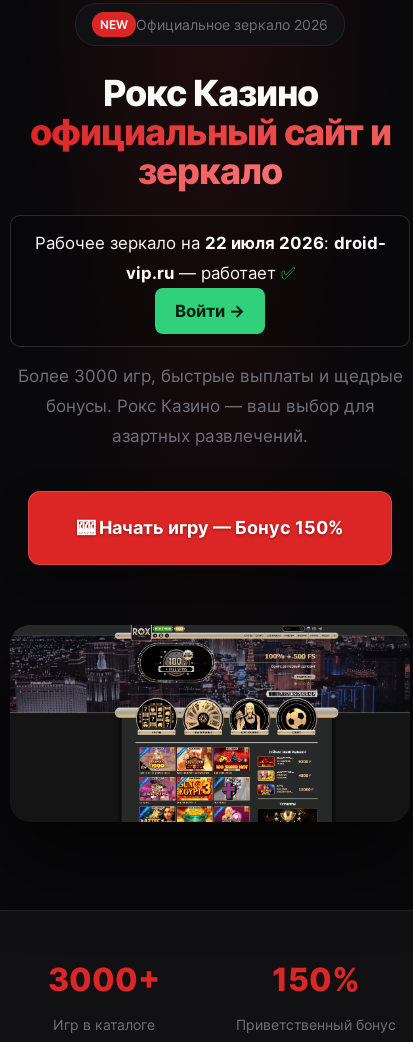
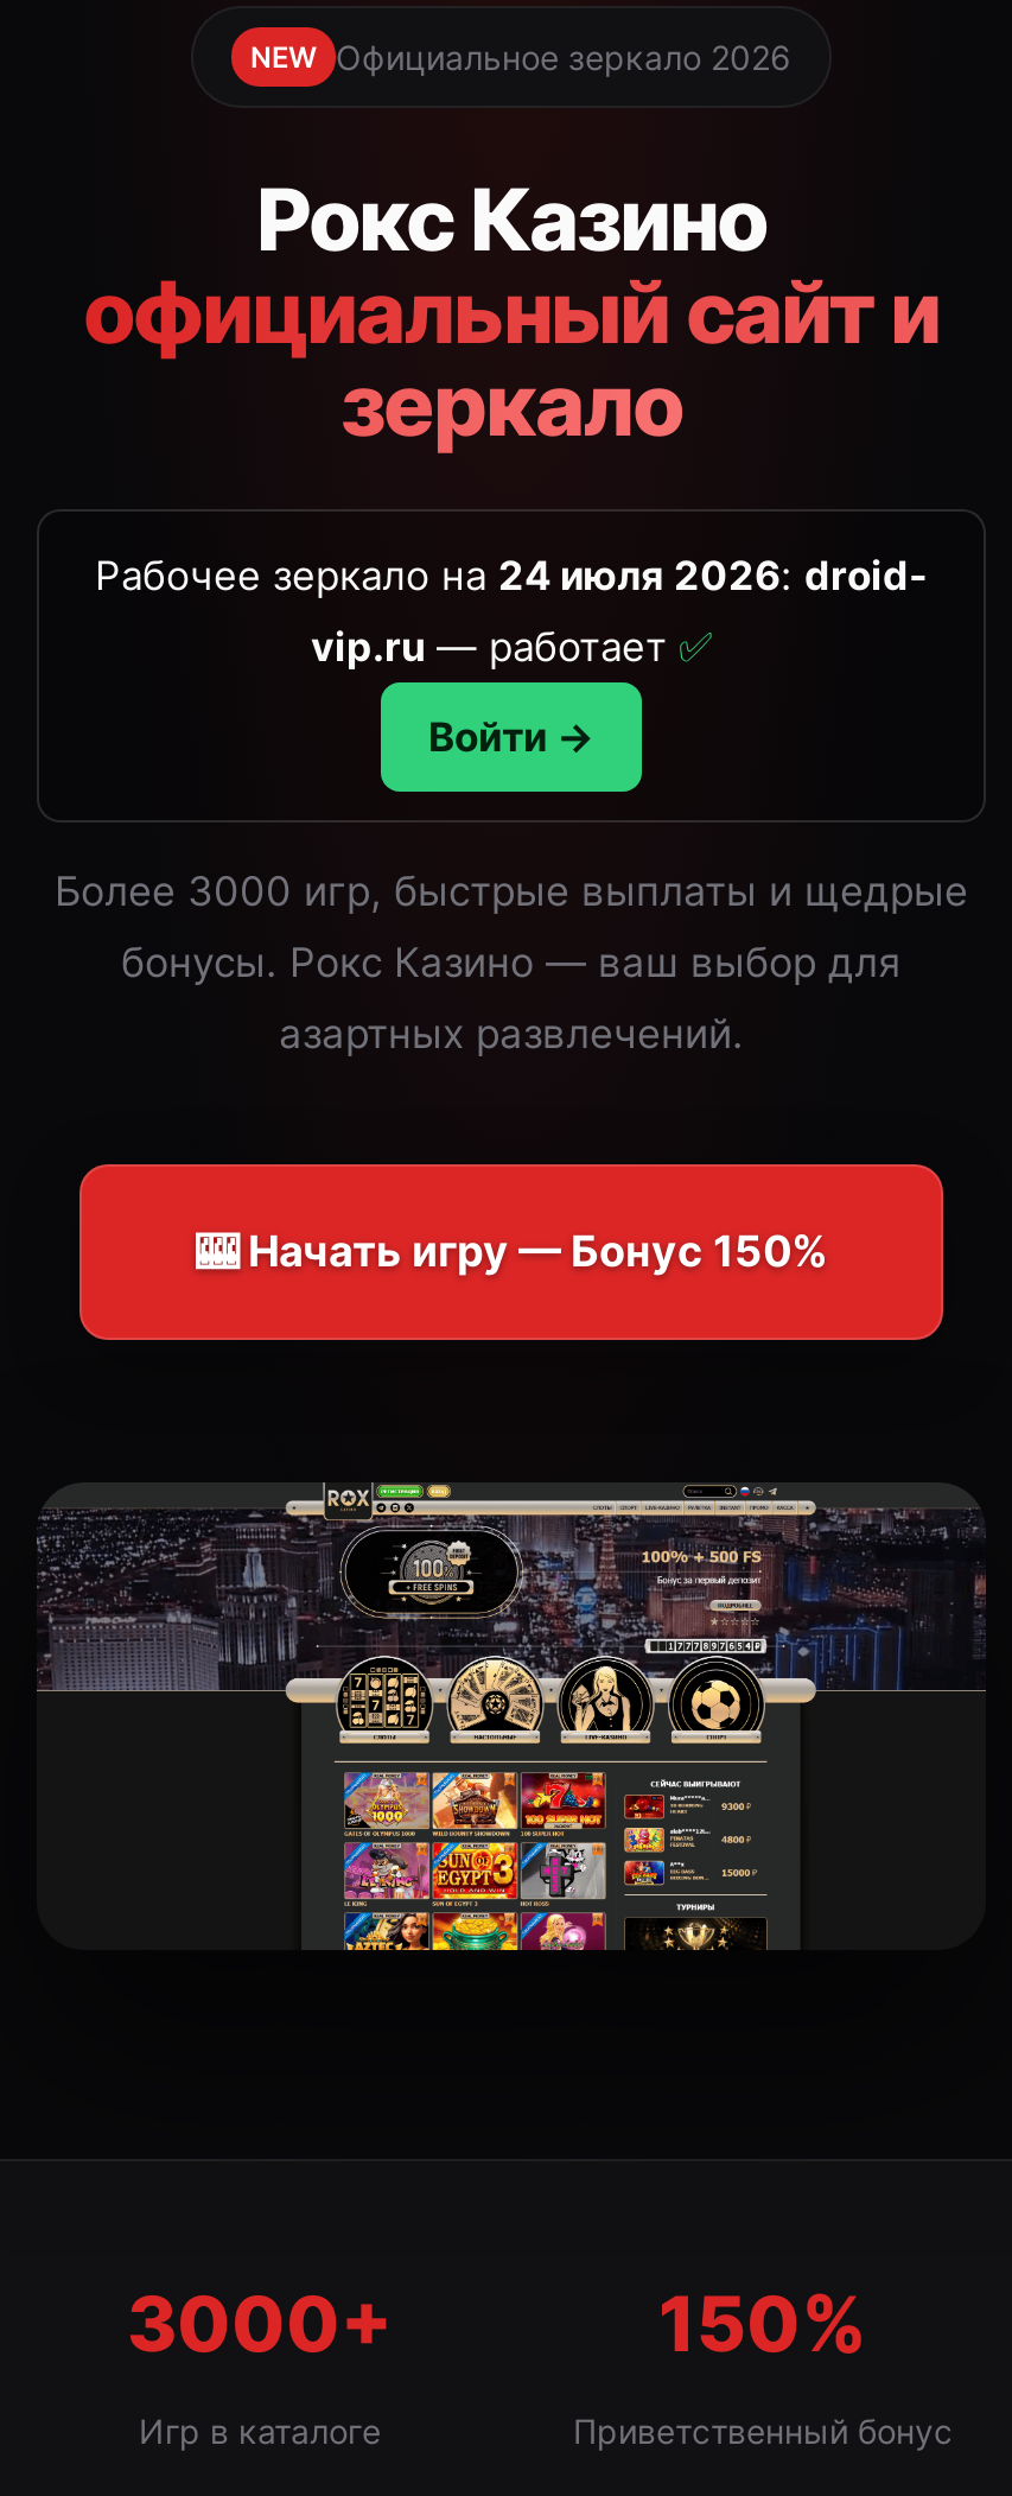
- Рабочее зеркало на 22 июля 2026: droid-
+ Рабочее зеркало на 24 июля 2026: droid-
